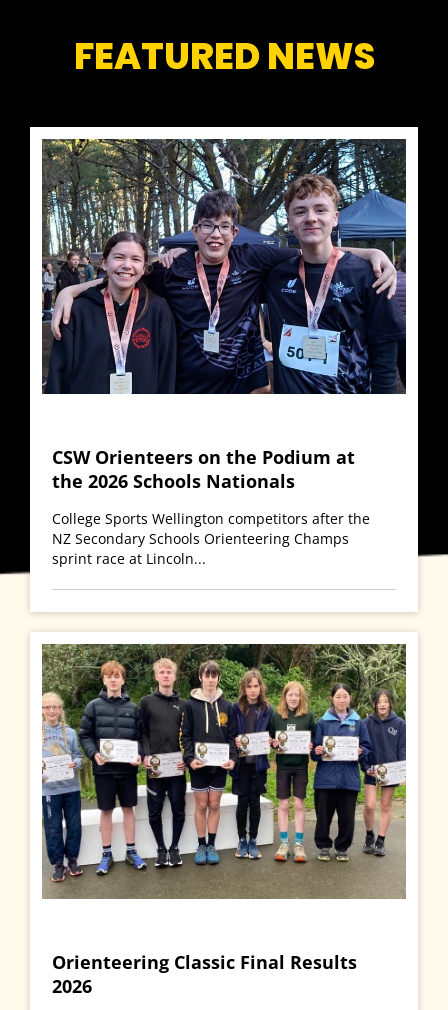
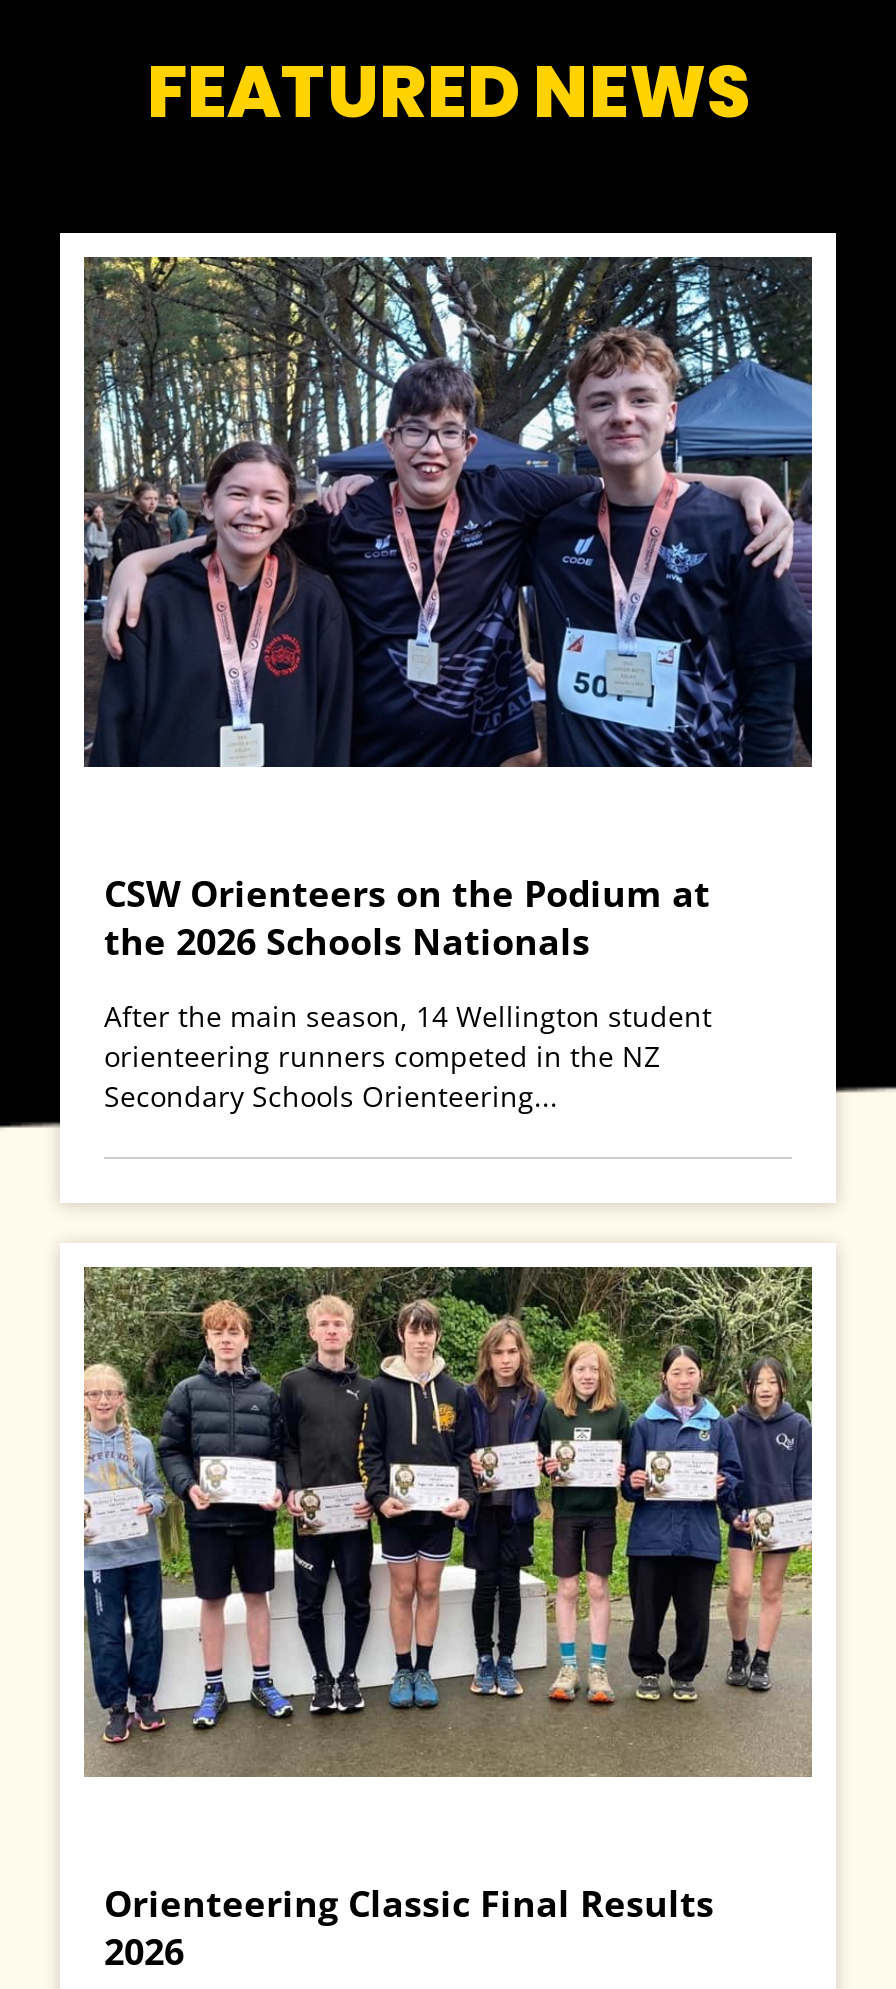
- College Sports Wellington competitors after the
- NZ Secondary Schools Orienteering Champs
- sprint race at Lincoln...
+ After the main season, 14 Wellington student
+ orienteering runners competed in the NZ
+ Secondary Schools Orienteering...
